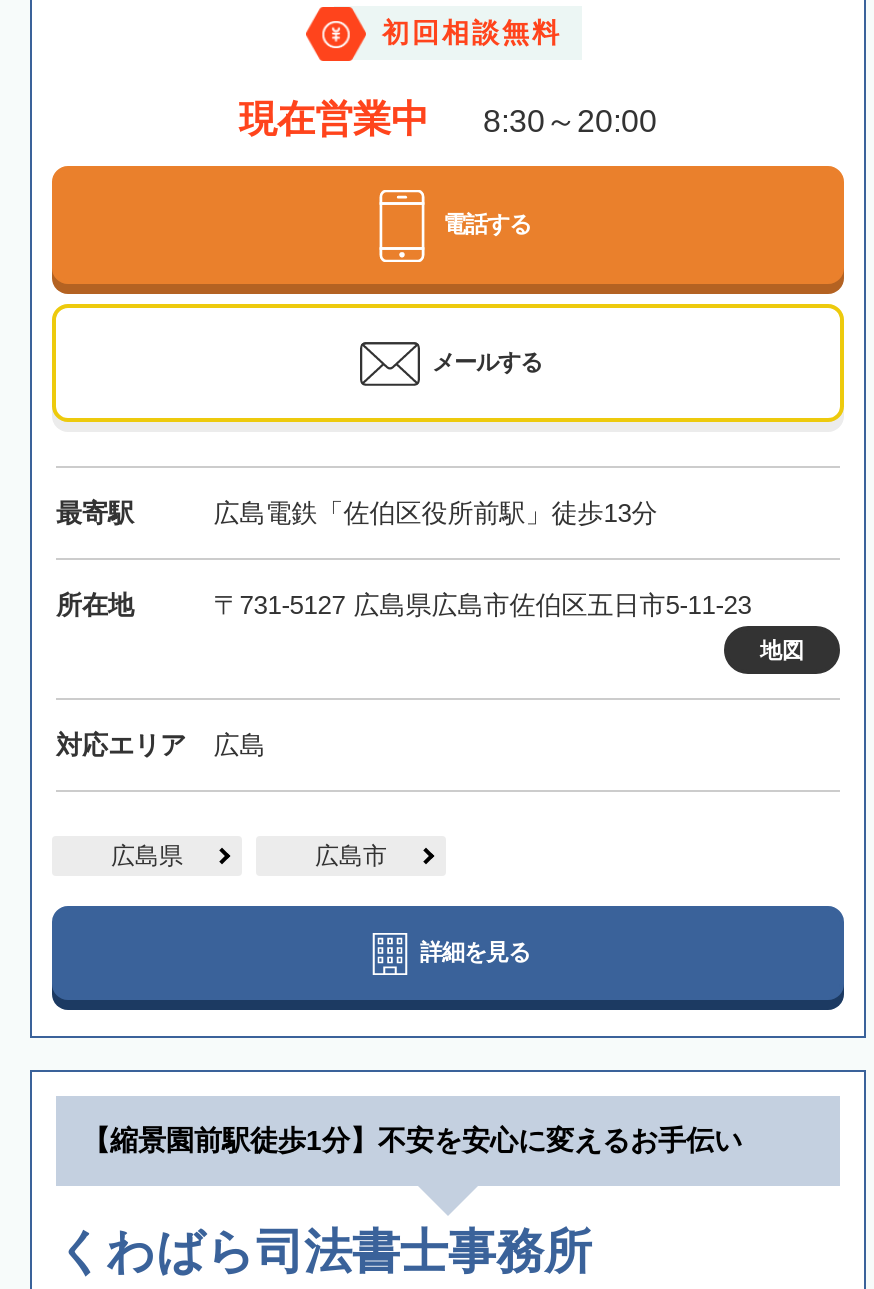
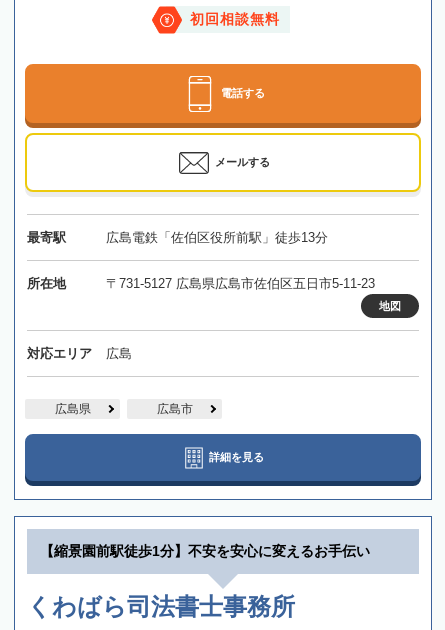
- 現在営業中
- 8:30～20:00
